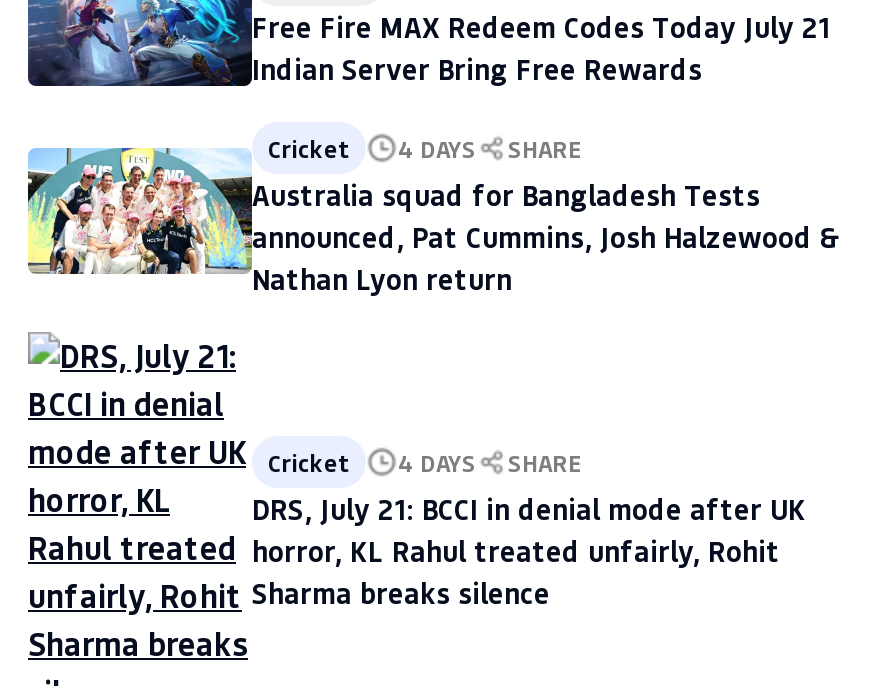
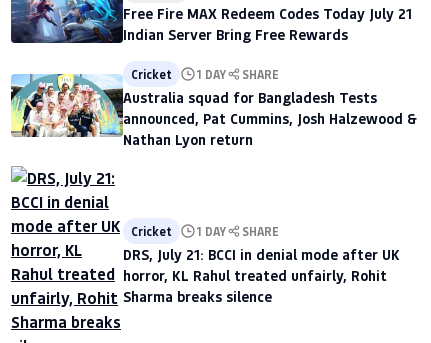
- Cricket 4 DAYS SHARE
+ Cricket 1 DAY SHARE

- Cricket 4 DAYS SHARE
+ Cricket 1 DAY SHARE
